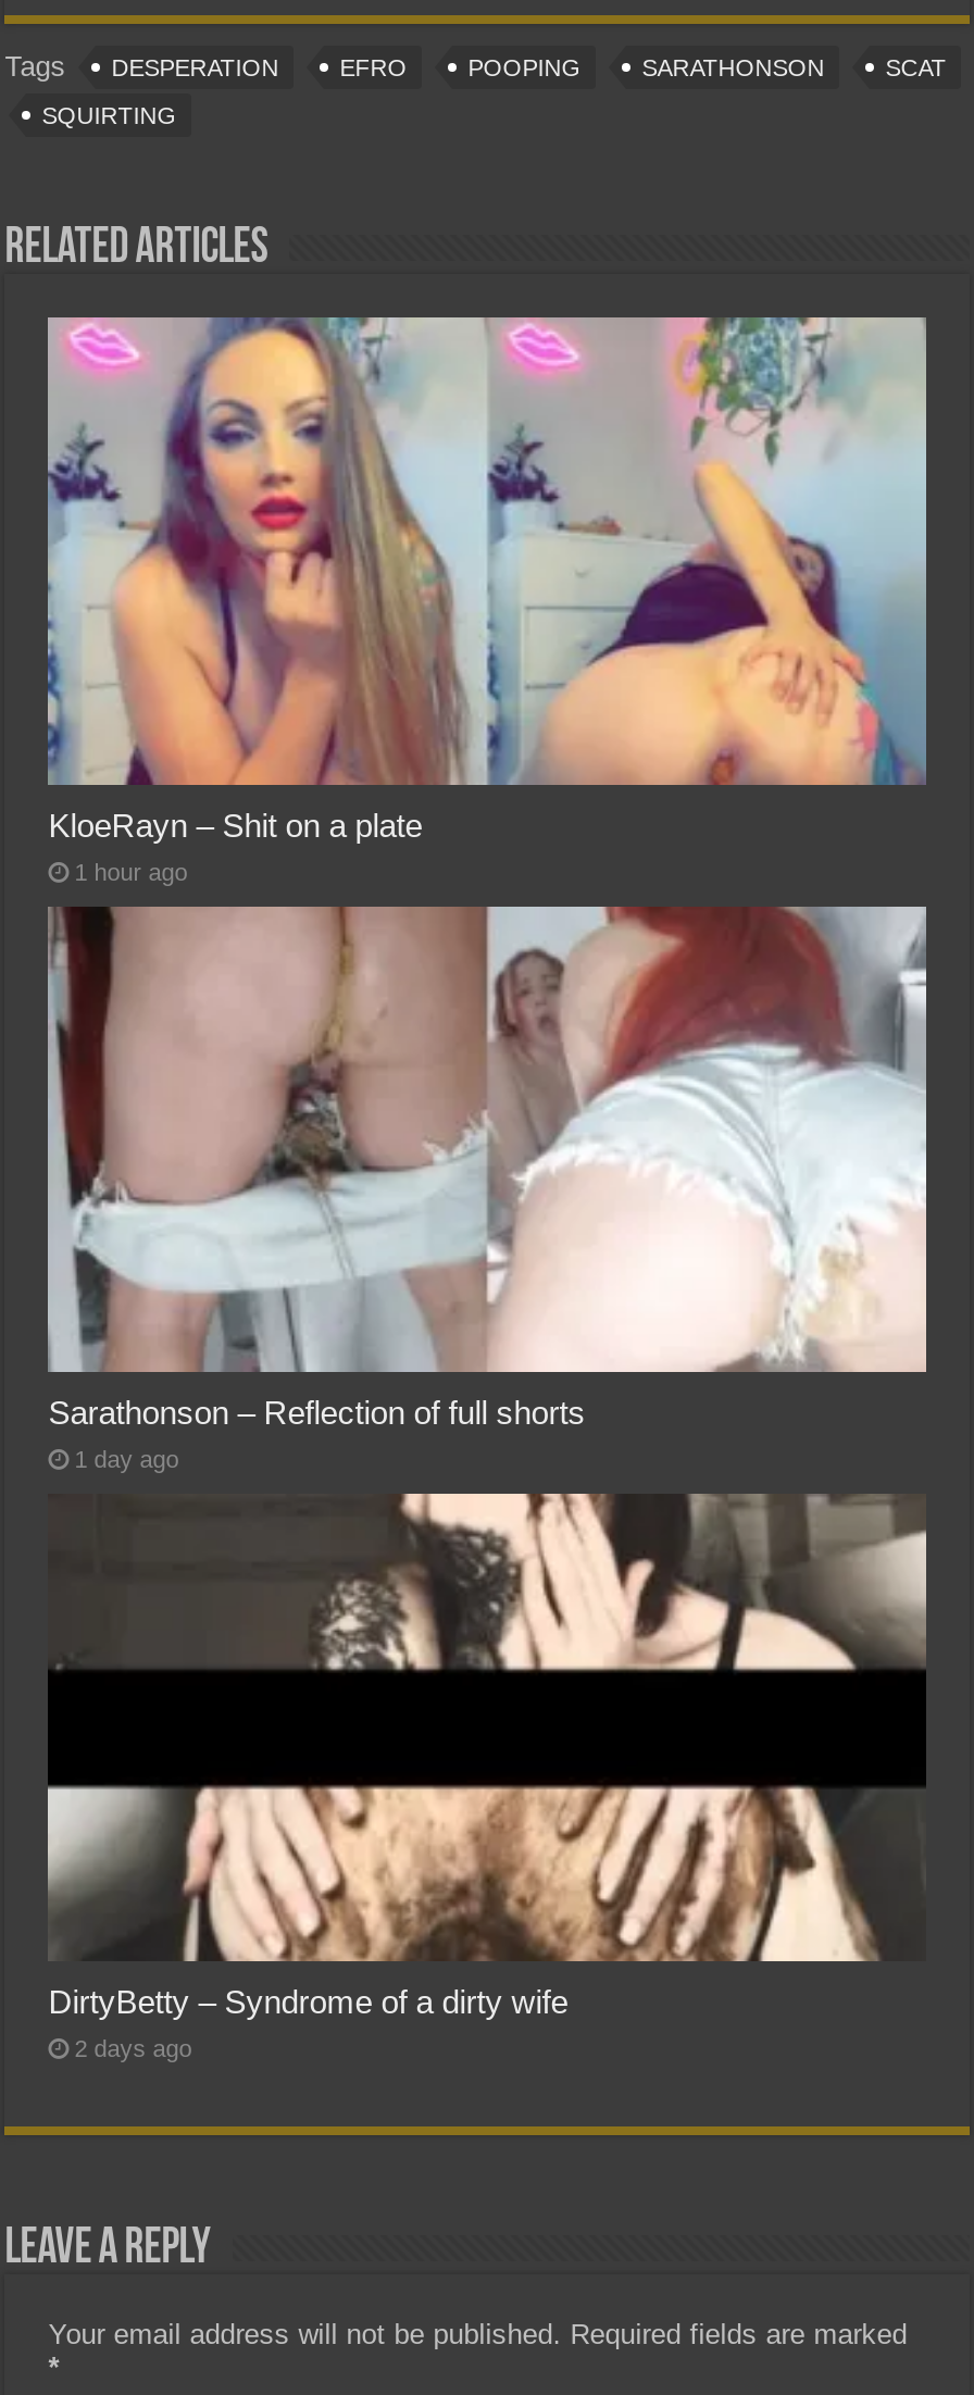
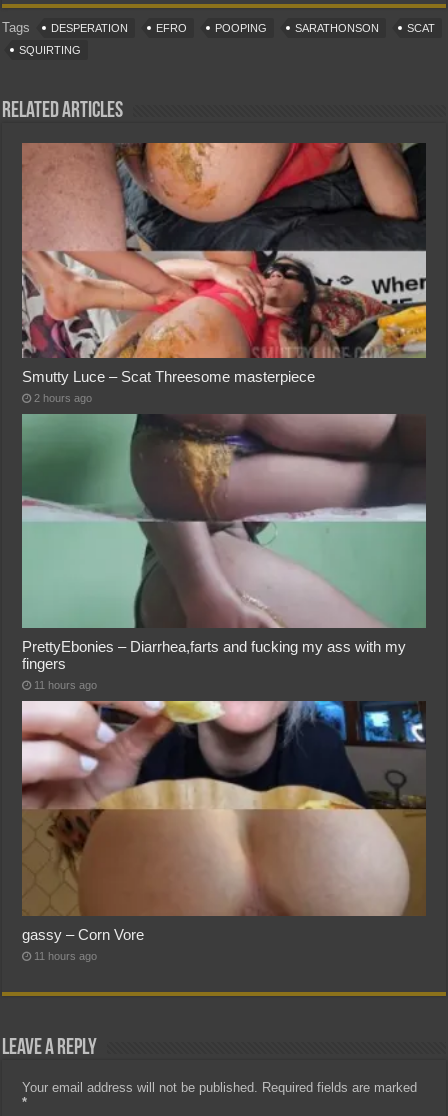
- [image]
- KloeRayn – Shit on a plate
- 1 hour ago
+ [image]
+ Smutty Luce – Scat Threesome masterpiece
+ 2 hours ago

- [image]
- Sarathonson – Reflection of full shorts
- 1 day ago
+ [image]
+ PrettyEbonies – Diarrhea,farts and fucking my ass with my
+ fingers
+ 11 hours ago

- [image]
- DirtyBetty – Syndrome of a dirty wife
- 2 days ago
+ [image]
+ gassy – Corn Vore
+ 11 hours ago
